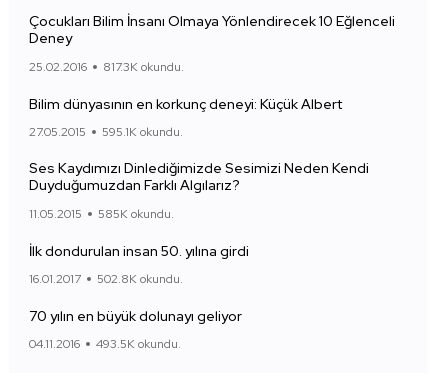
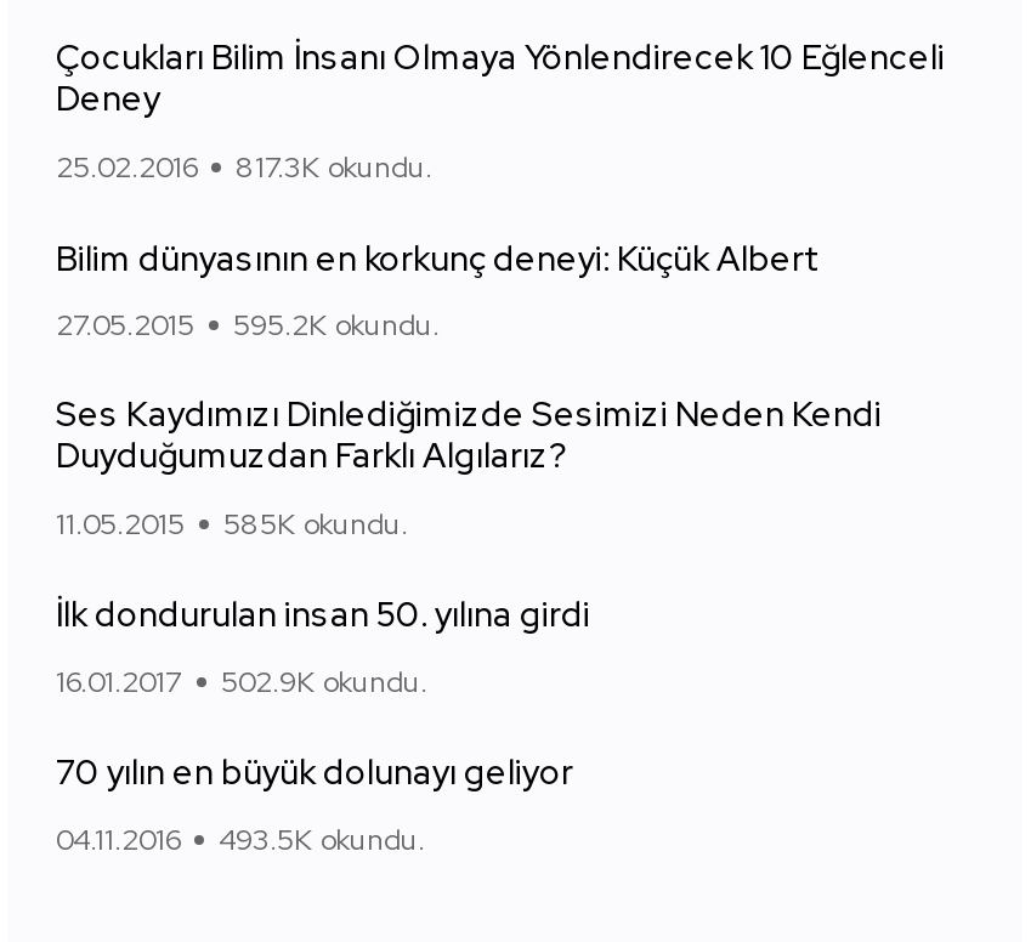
- 27.05.2015 595.1K okundu.
+ 27.05.2015 595.2K okundu.

- 16.01.2017 502.8K okundu.
+ 16.01.2017 502.9K okundu.
